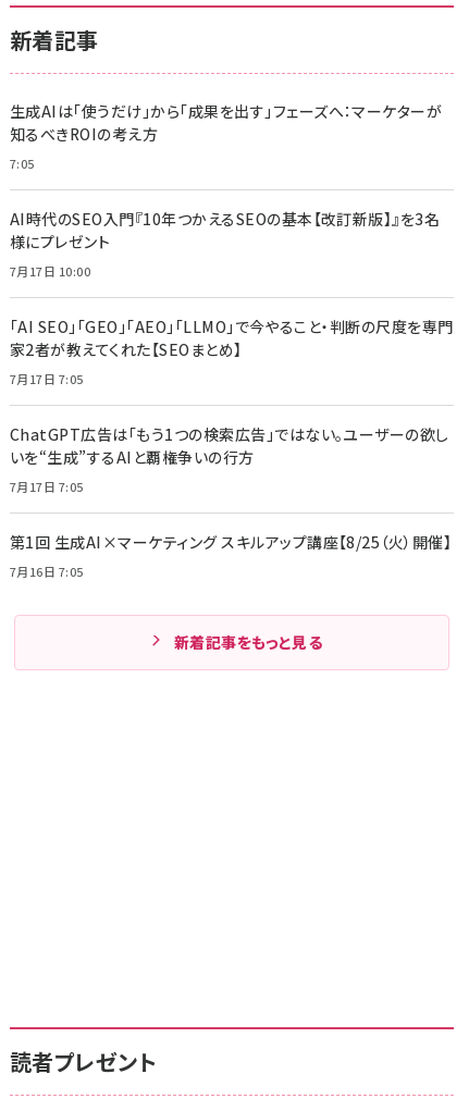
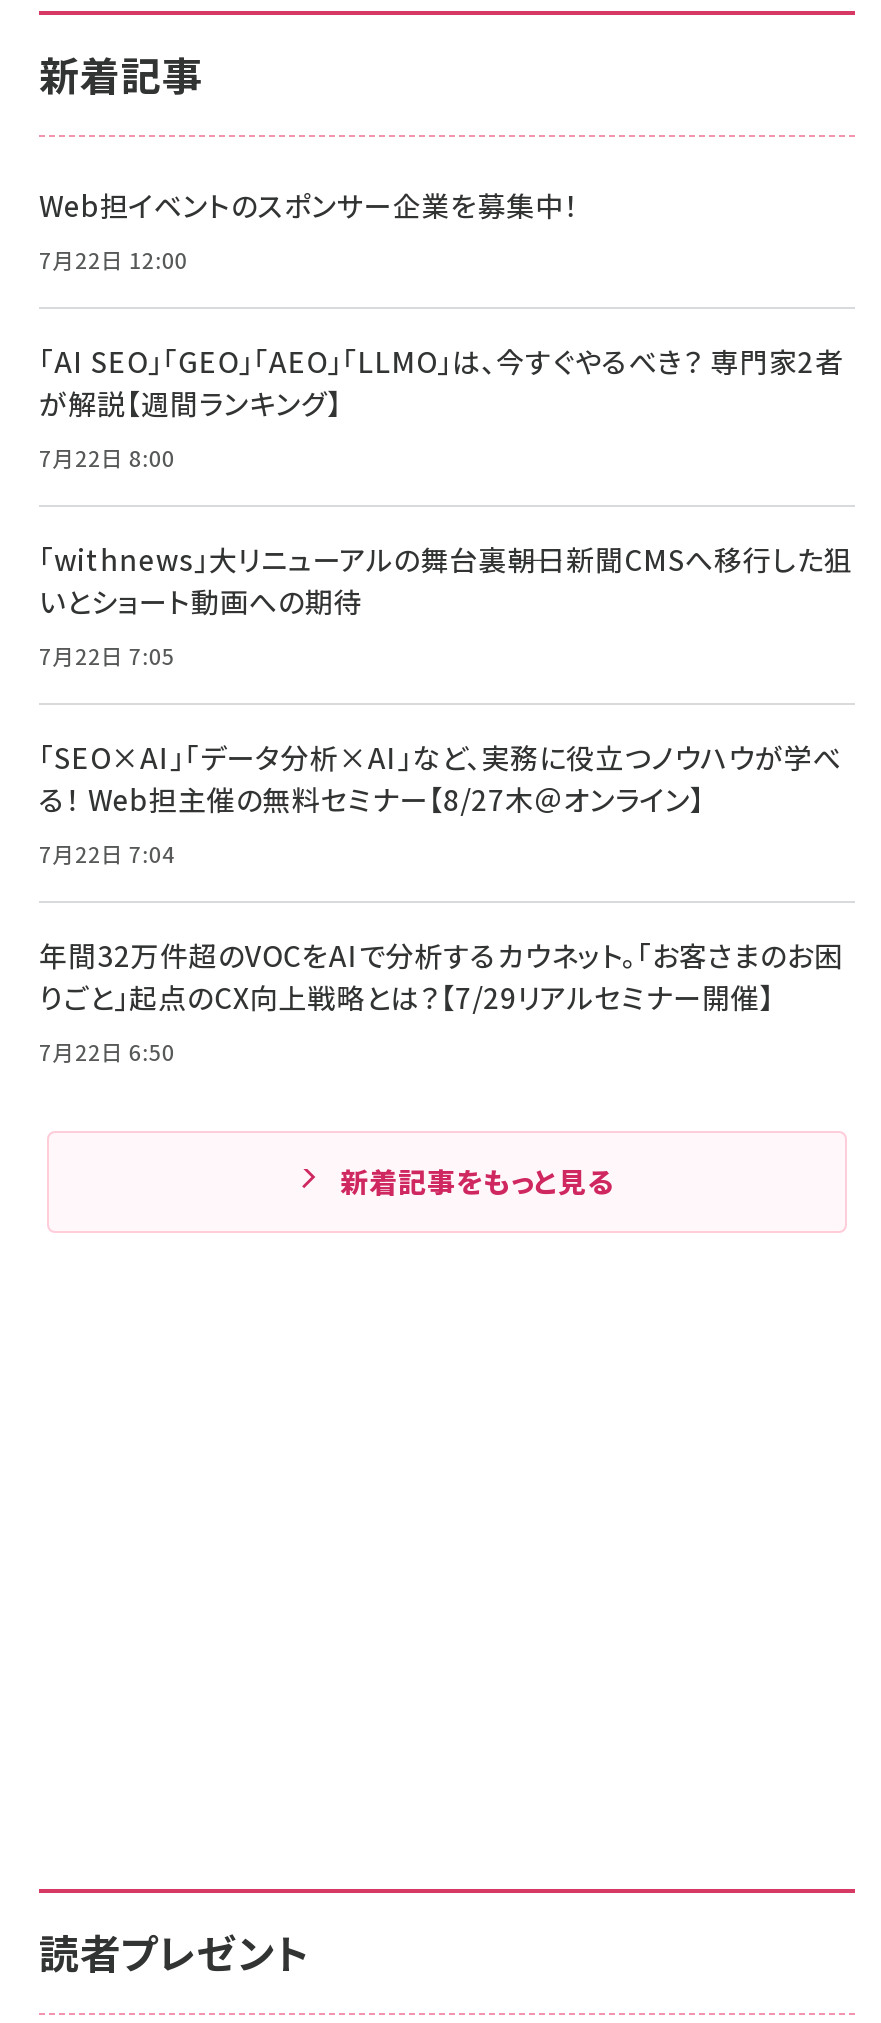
- 生成AIは「使うだけ」から「成果を出す」フェーズへ：マーケターが
- 知るべきROIの考え方
- 7:05
+ Web担イベントのスポンサー企業を募集中！
+ 7月22日 12:00

- AI時代のSEO入門『10年つかえるSEOの基本【改訂新版】』を3名
- 様にプレゼント
- 7月17日 10:00
+ 「AI SEO」「GEO」「AEO」「LLMO」は、今すぐやるべき？ 専門家2者
+ が解説【週間ランキング】
+ 7月22日 8:00

- 「AI SEO」「GEO」「AEO」「LLMO」で今やること・判断の尺度を専門
- 家2者が教えてくれた【SEOまとめ】
- 7月17日 7:05
+ 「withnews」大リニューアルの舞台裏――朝日新聞CMSへ移行した狙
+ いとショート動画への期待
+ 7月22日 7:05

- ChatGPT広告は「もう1つの検索広告」ではない。ユーザーの欲し
- いを“生成”するAIと覇権争いの行方
- 7月17日 7:05
+ 「SEO×AI」「データ分析×AI」など、実務に役立つノウハウが学べ
+ る！ Web担主催の無料セミナー【8/27木＠オンライン】
+ 7月22日 7:04

- 第1回 生成AI×マーケティング スキルアップ講座【8/25（火）開催】
- 7月16日 7:05
+ 年間32万件超のVOCをAIで分析するカウネット。「お客さまのお困
+ りごと」起点のCX向上戦略とは？【7/29リアルセミナー開催】
+ 7月22日 6:50
